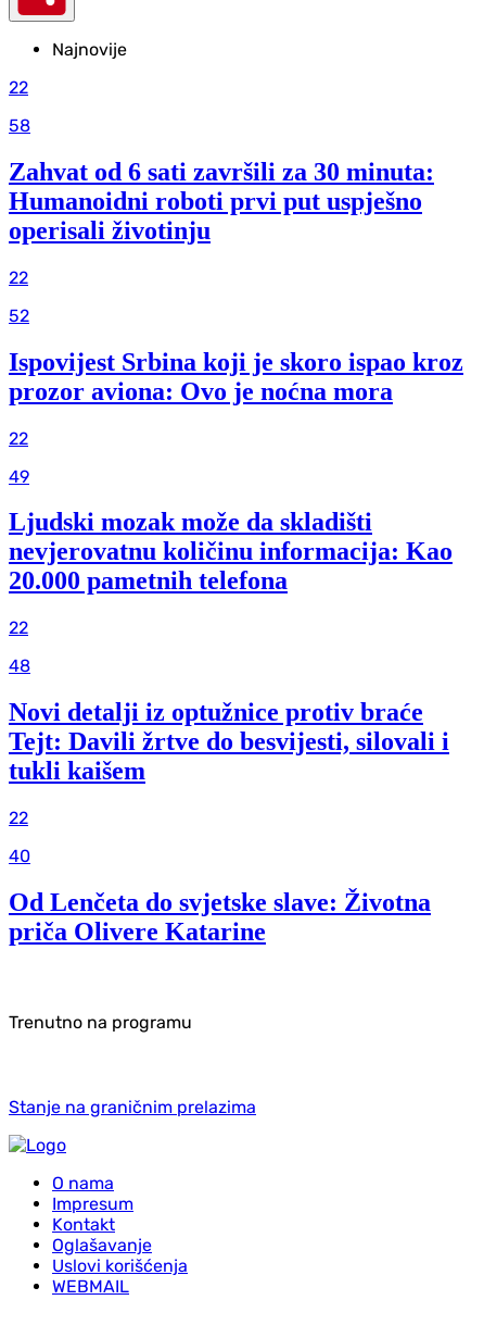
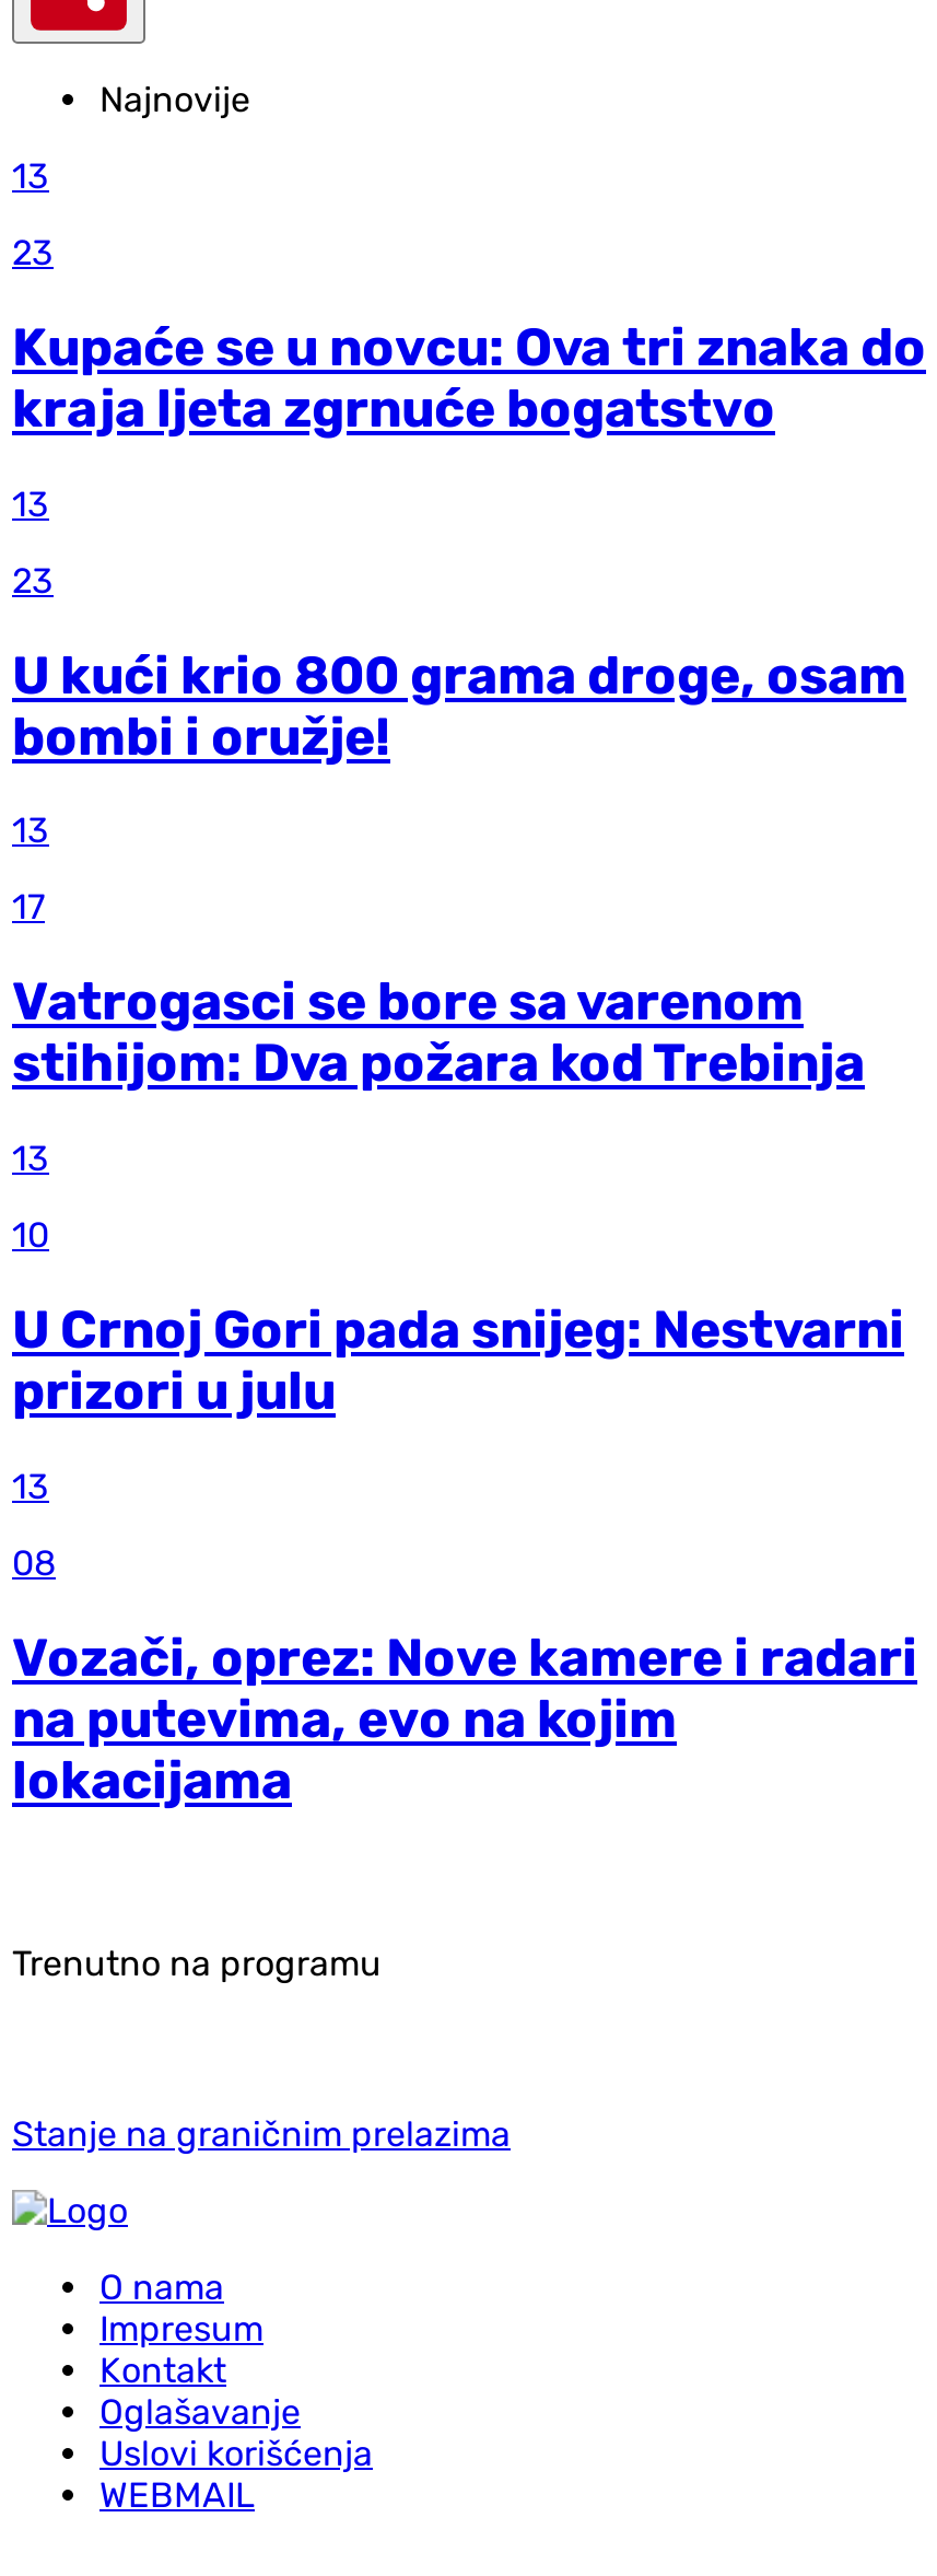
- 22
+ 13

- 58
+ 23

- Zahvat od 6 sati završili za 30 minuta:
- Humanoidni roboti prvi put uspješno
- operisali životinju
+ Kupaće se u novcu: Ova tri znaka do
+ kraja ljeta zgrnuće bogatstvo

- 22
+ 13

- 52
+ 23

- Ispovijest Srbina koji je skoro ispao kroz
- prozor aviona: Ovo je noćna mora
+ U kući krio 800 grama droge, osam
+ bombi i oružje!

- 22
+ 13

- 49
+ 17

- Ljudski mozak može da skladišti
- nevjerovatnu količinu informacija: Kao
- 20.000 pametnih telefona
+ Vatrogasci se bore sa varenom
+ stihijom: Dva požara kod Trebinja

- 22
+ 13

- 48
+ 10

- Novi detalji iz optužnice protiv braće
- Tejt: Davili žrtve do besvijesti, silovali i
- tukli kaišem
+ U Crnoj Gori pada snijeg: Nestvarni
+ prizori u julu

- 22
+ 13

- 40
+ 08

- Od Lenčeta do svjetske slave: Životna
- priča Olivere Katarine
+ Vozači, oprez: Nove kamere i radari
+ na putevima, evo na kojim
+ lokacijama
